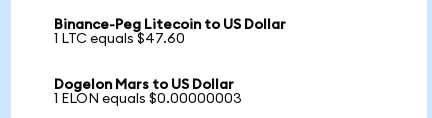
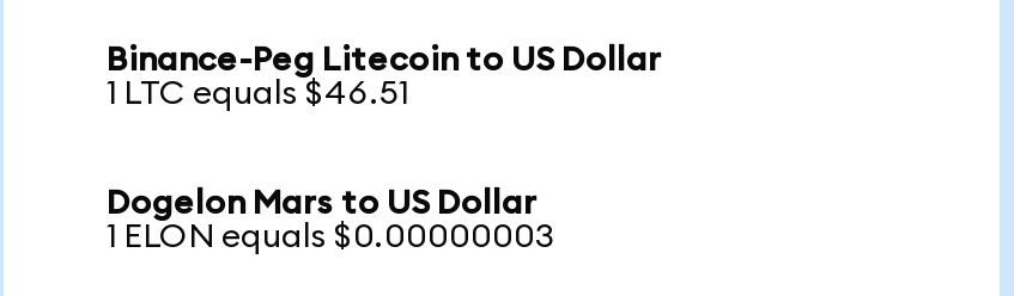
- 1 LTC equals $47.60
+ 1 LTC equals $46.51
